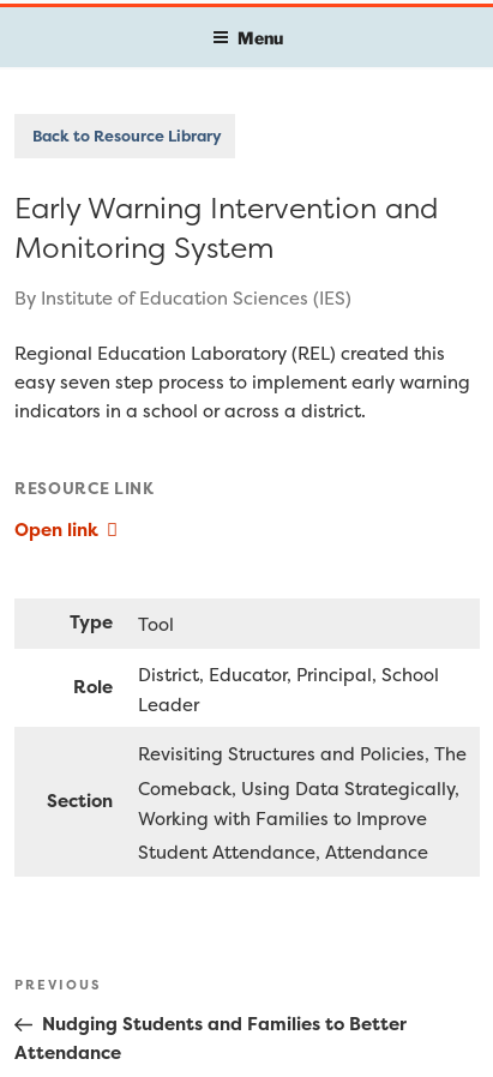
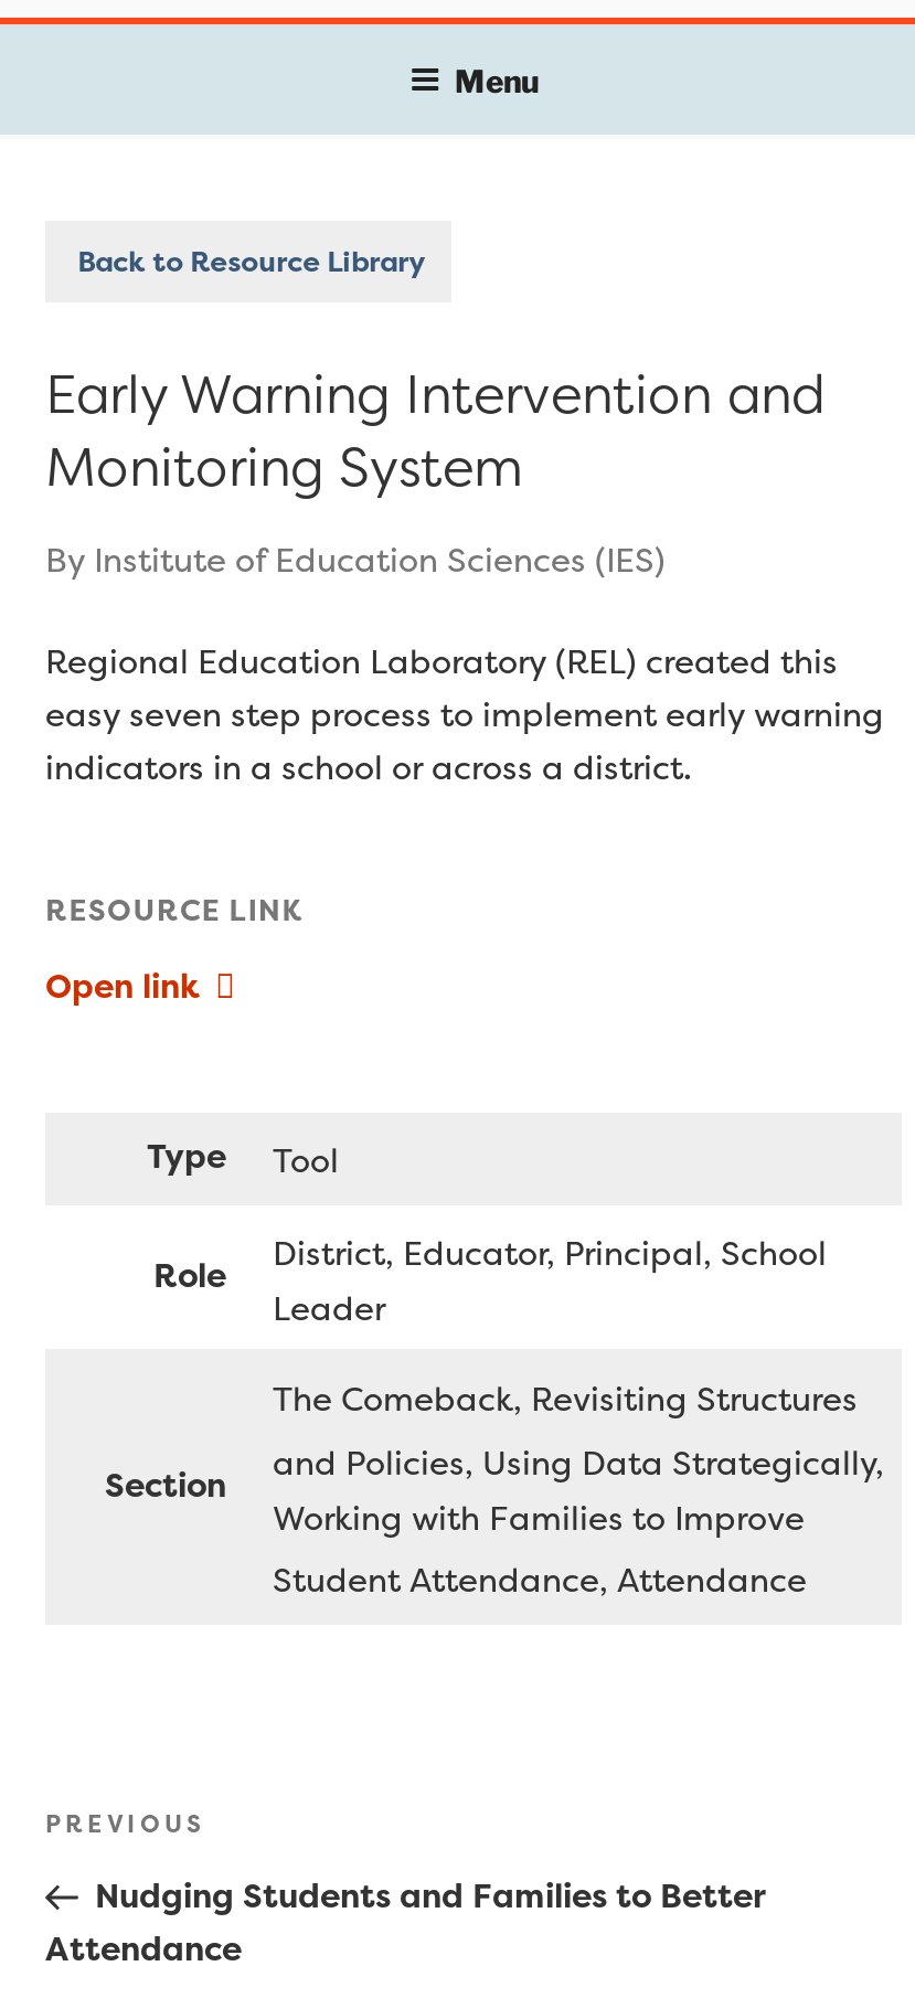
- Revisiting Structures and Policies The
- Comeback Using Data Strategically
+ The Comeback Revisiting Structures
+ and Policies Using Data Strategically
